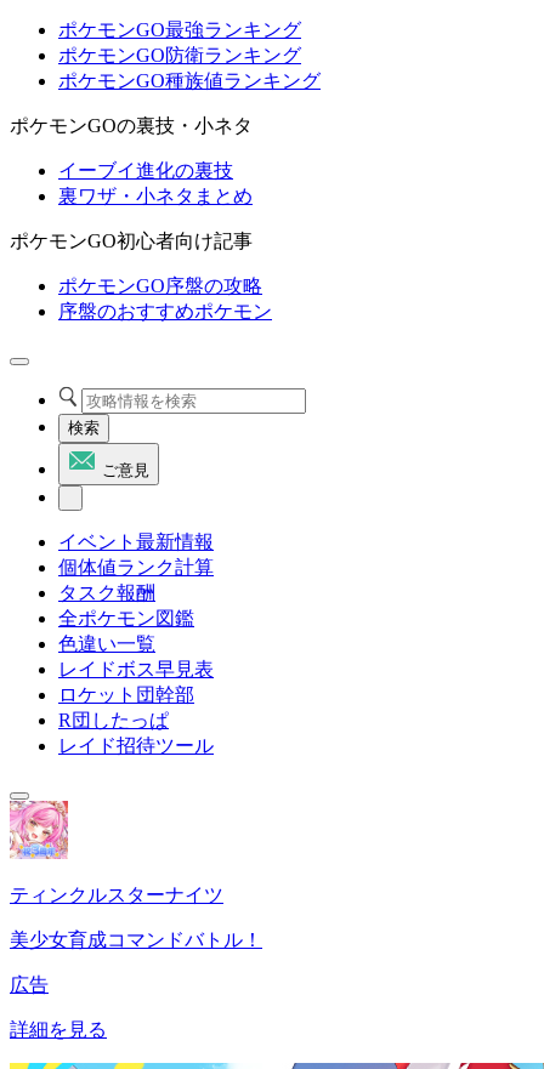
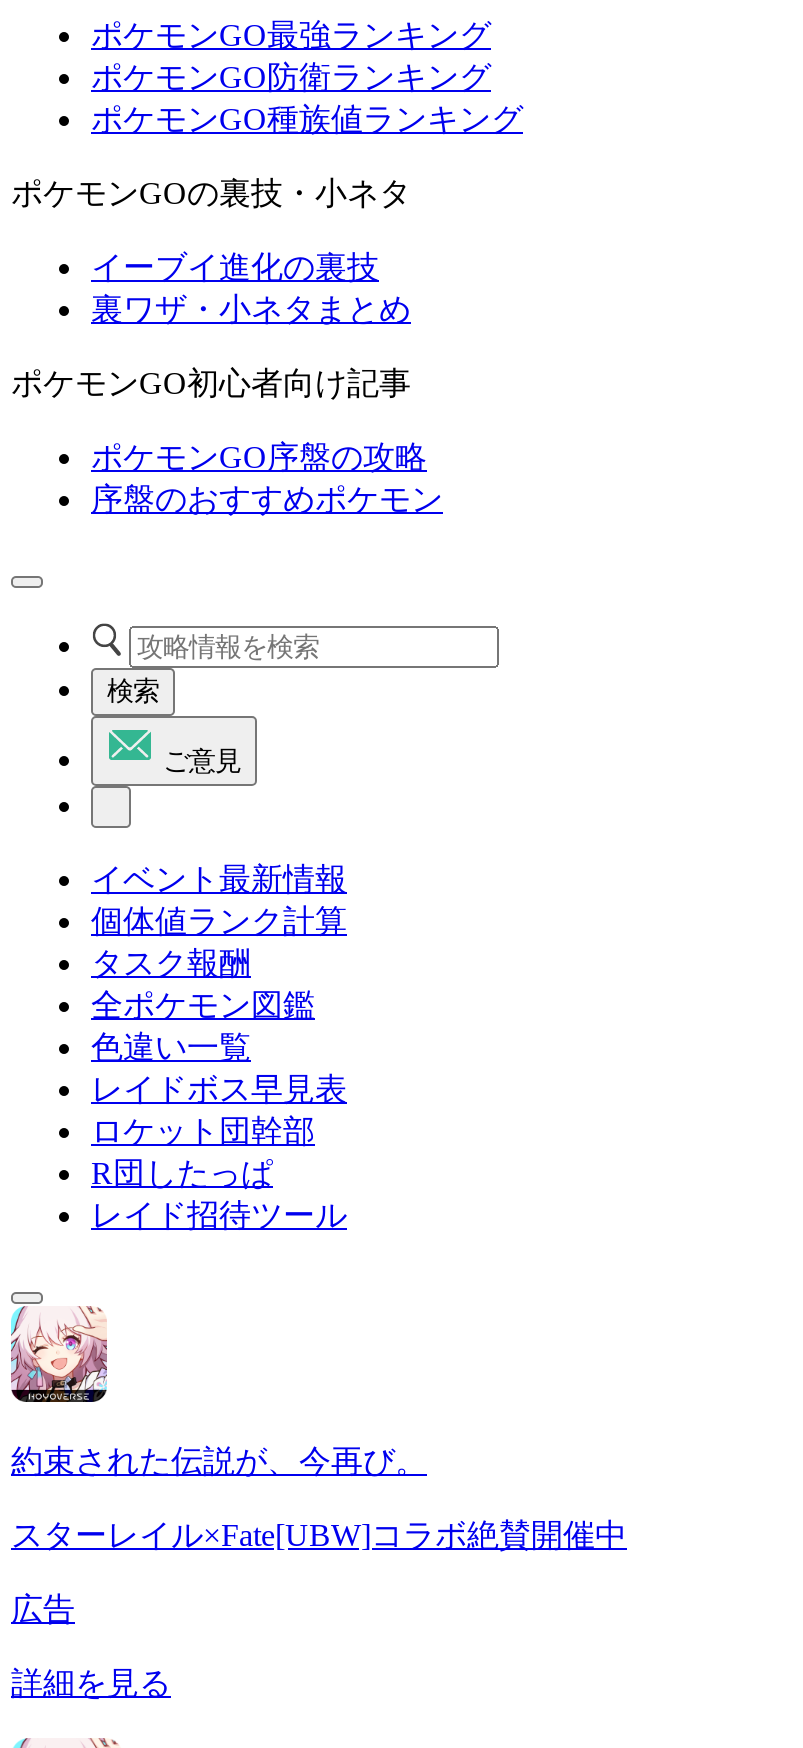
- [image]
- ティンクルスターナイツ
+ [image]
+ 約束された伝説が、今再び。

- 美少女育成コマンドバトル！
+ スターレイル×Fate[UBW]コラボ絶賛開催中
